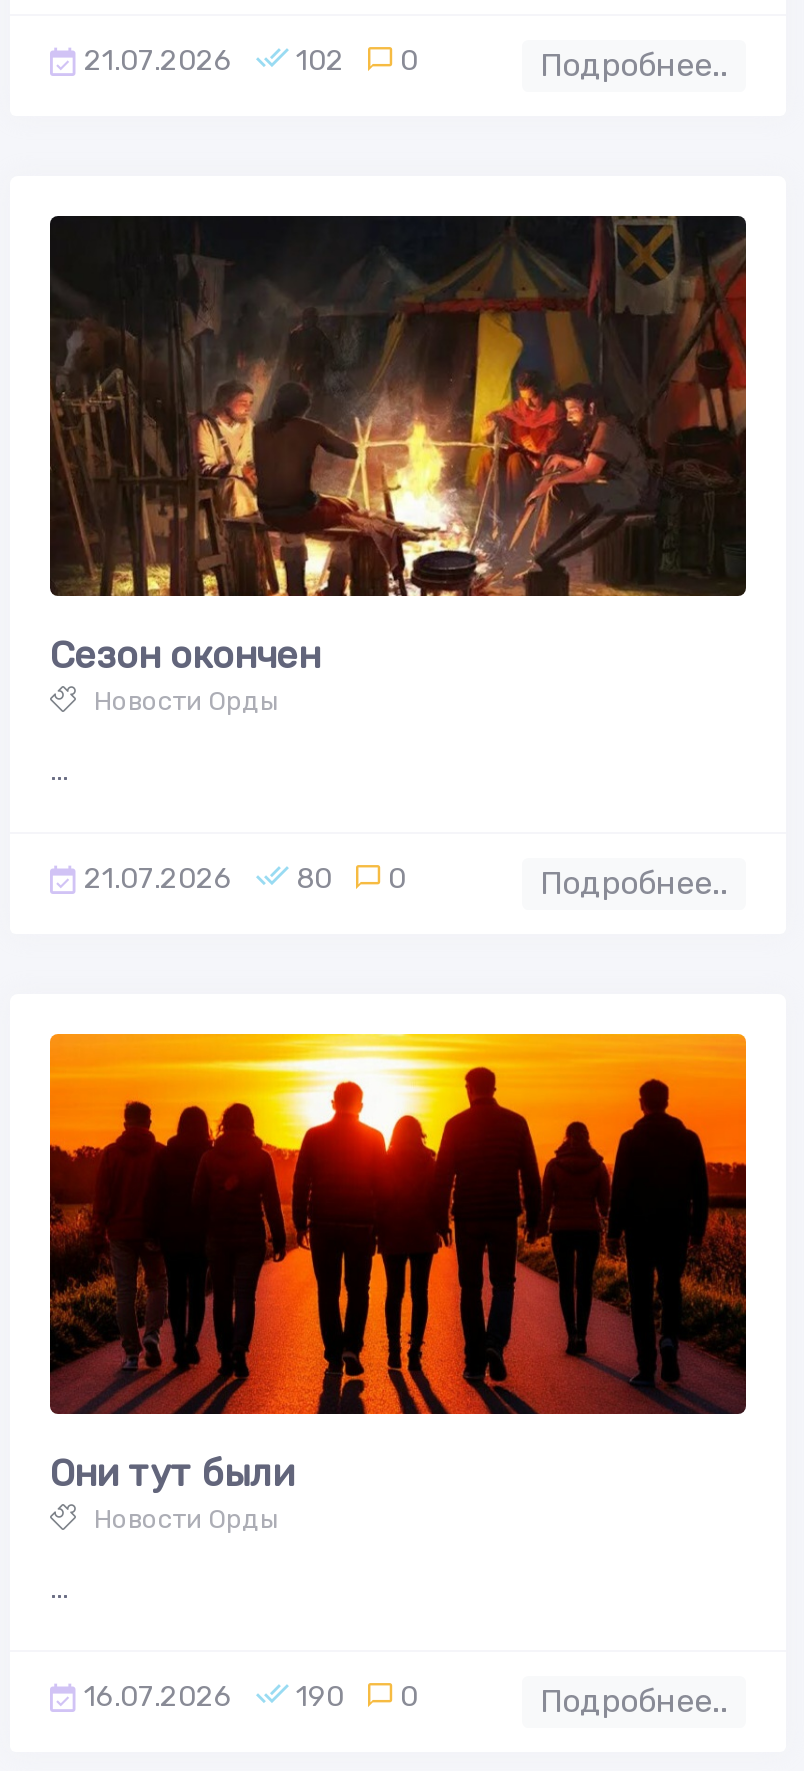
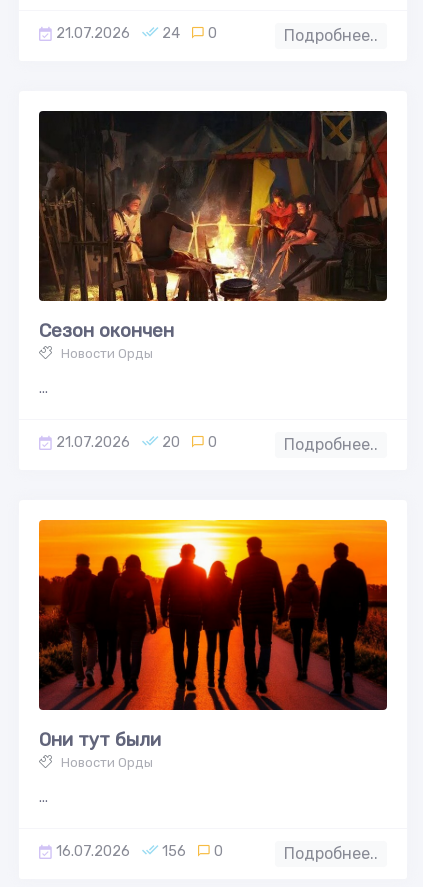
- 21.07.2026 102 0
+ 21.07.2026 24 0

- 21.07.2026 80 0
+ 21.07.2026 20 0

- 16.07.2026 190 0
+ 16.07.2026 156 0
